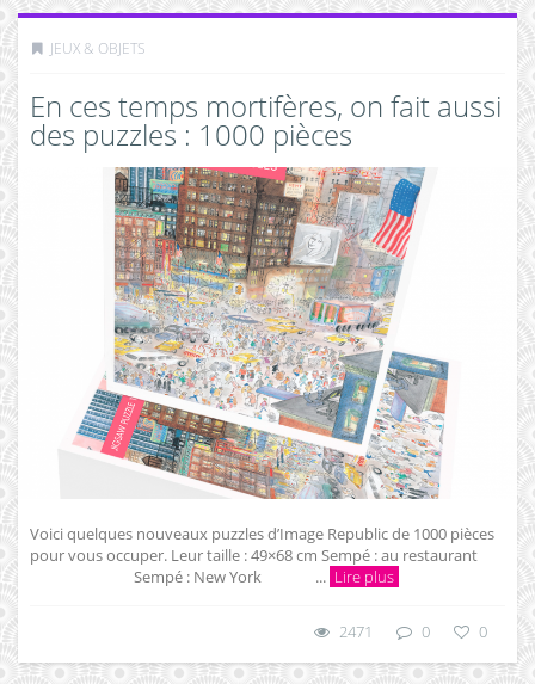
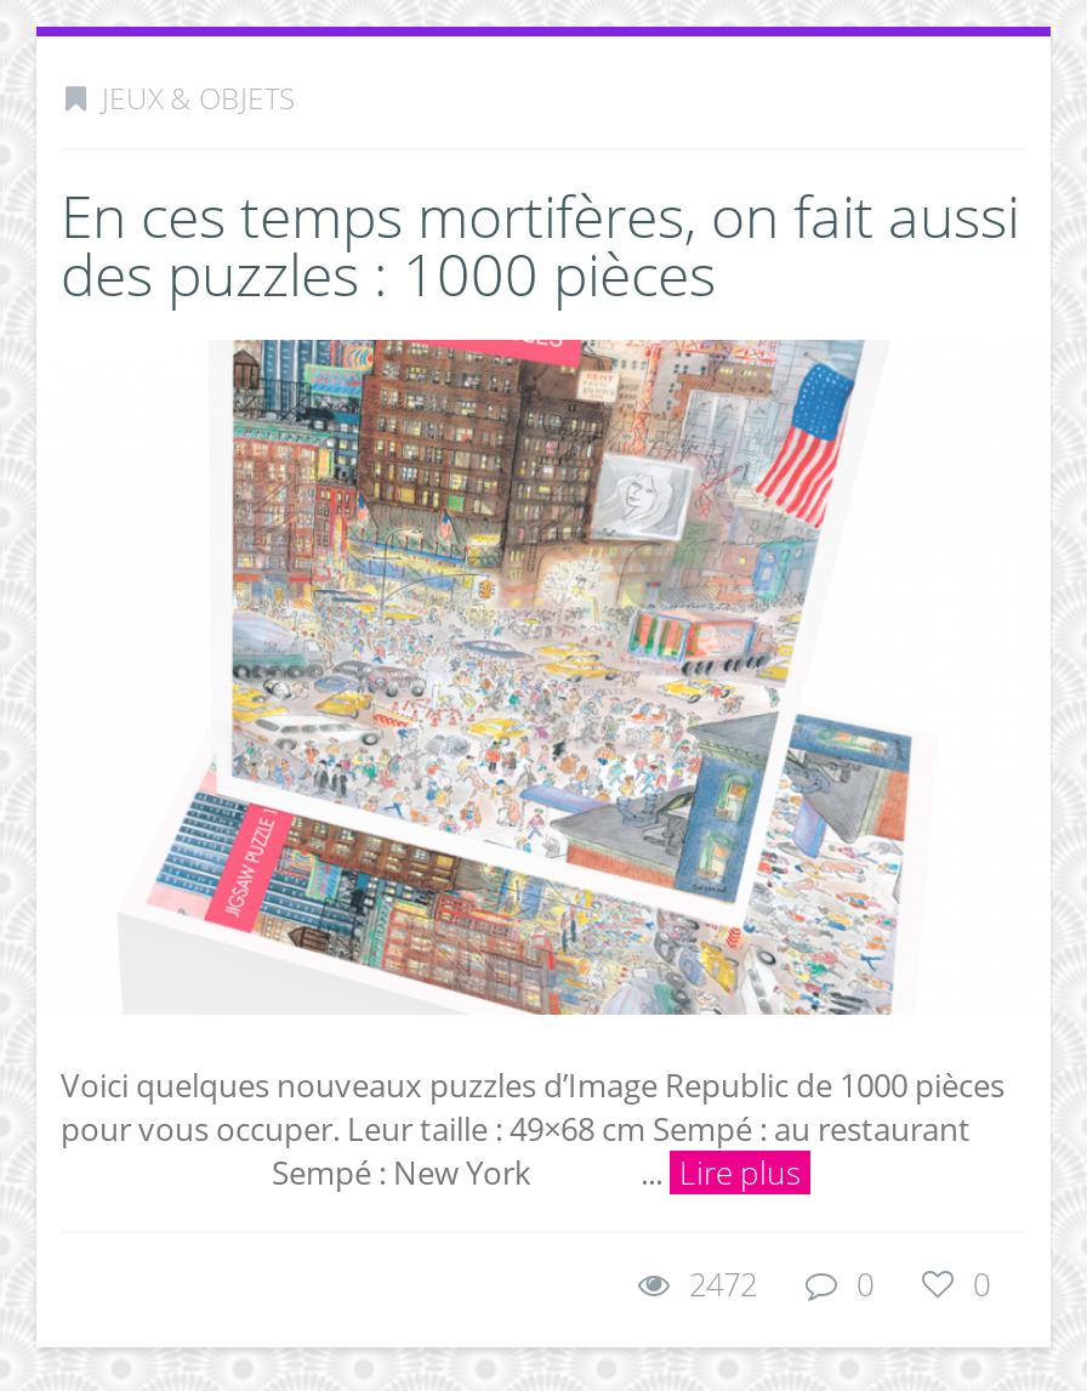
- 2471
+ 2472
